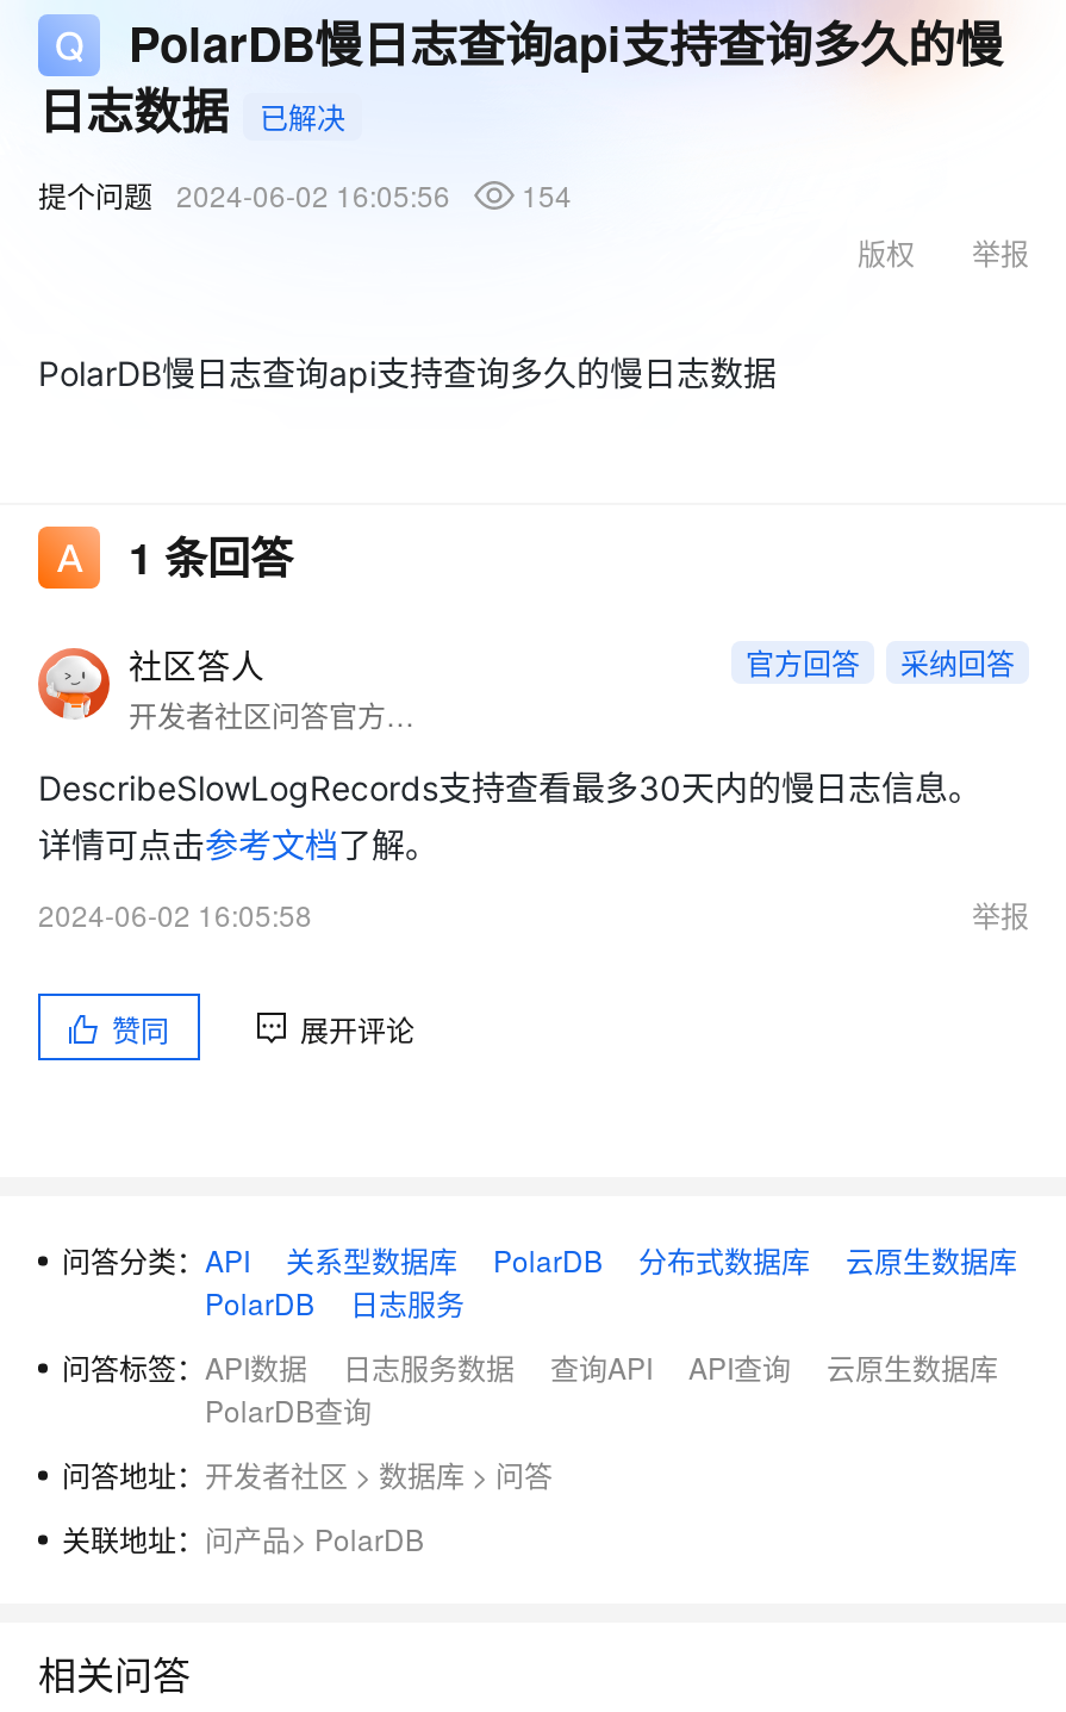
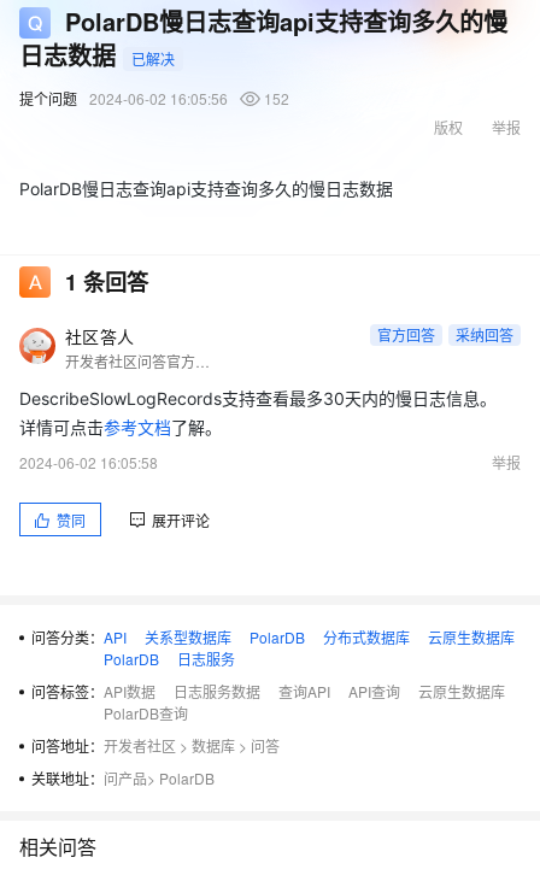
- 提个问题 2024-06-02 16:05:56 154
+ 提个问题 2024-06-02 16:05:56 152
